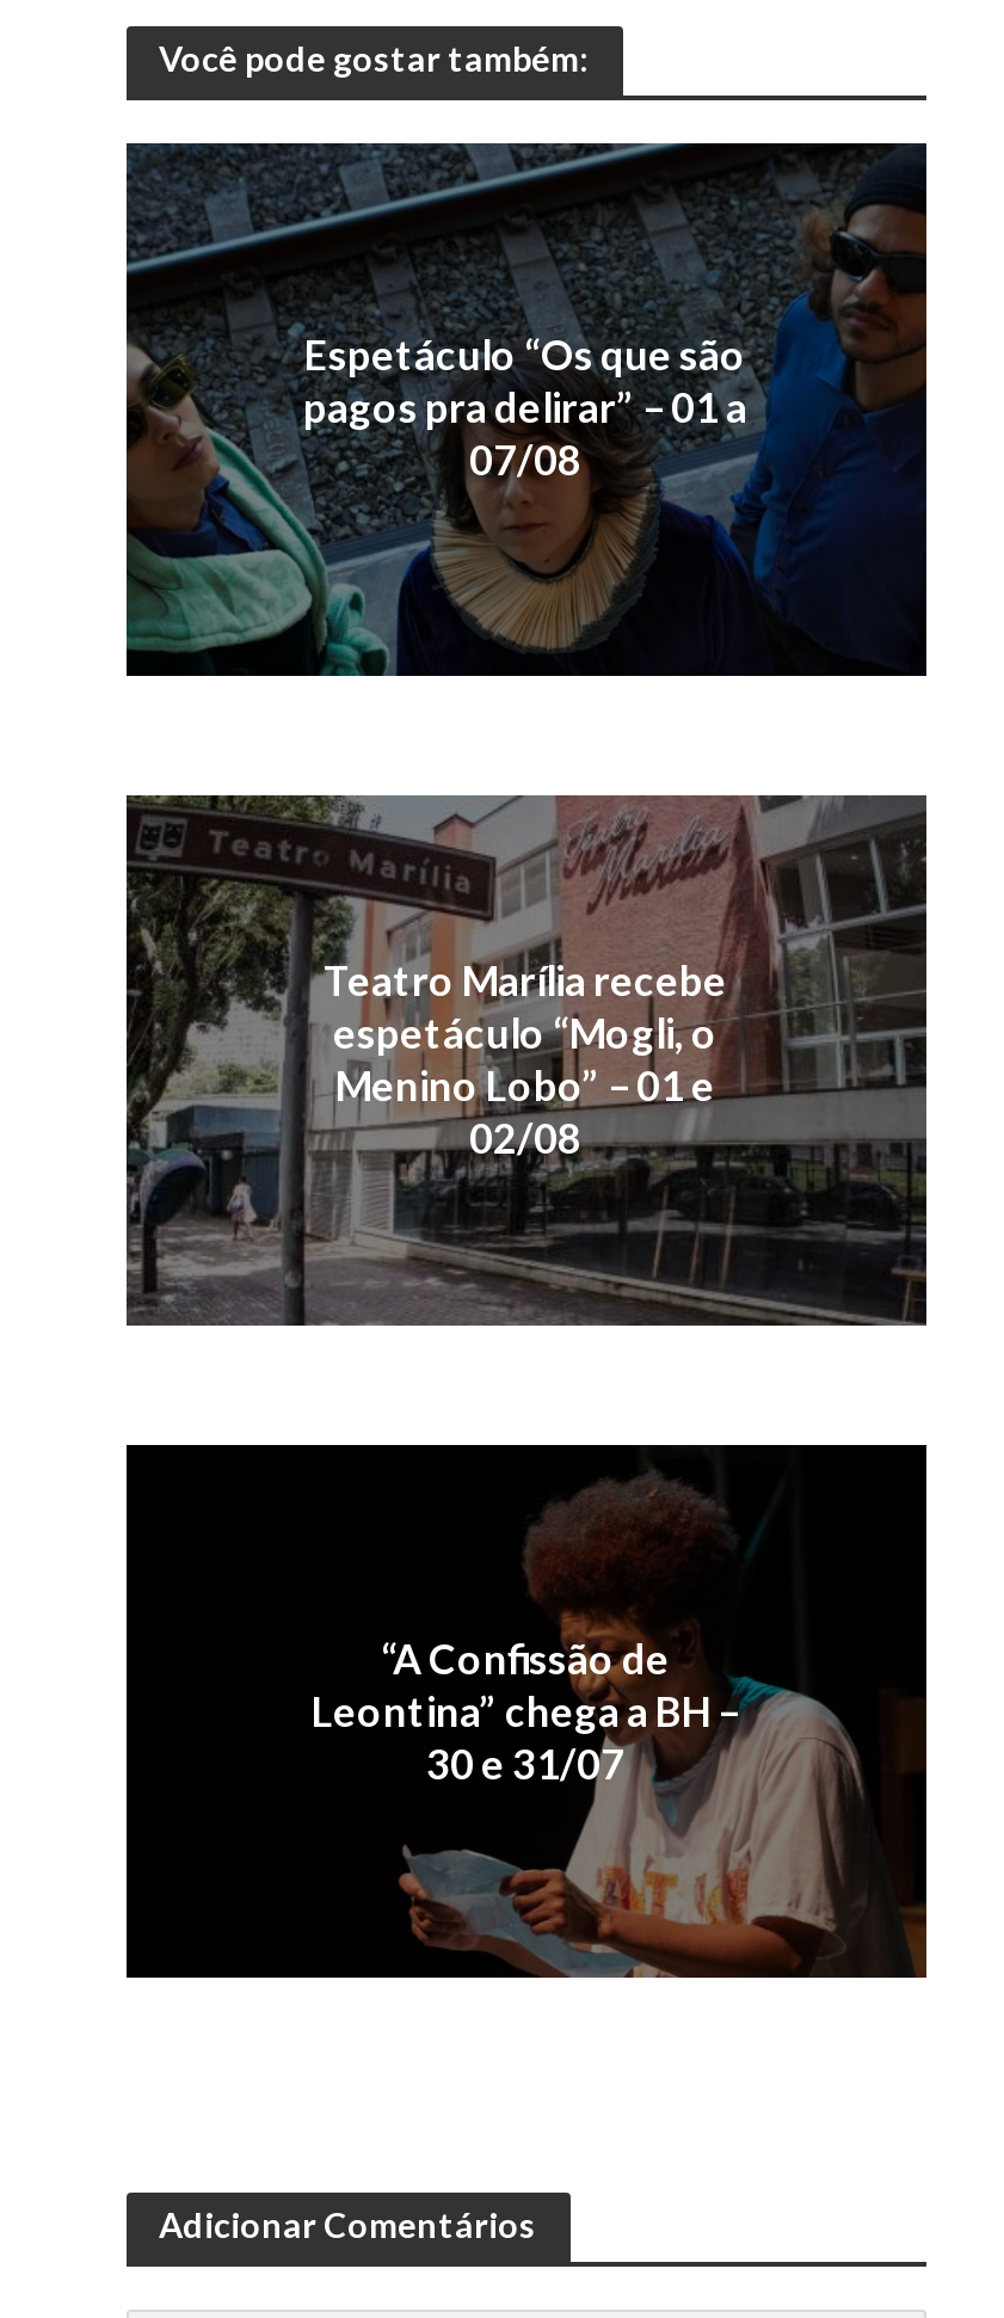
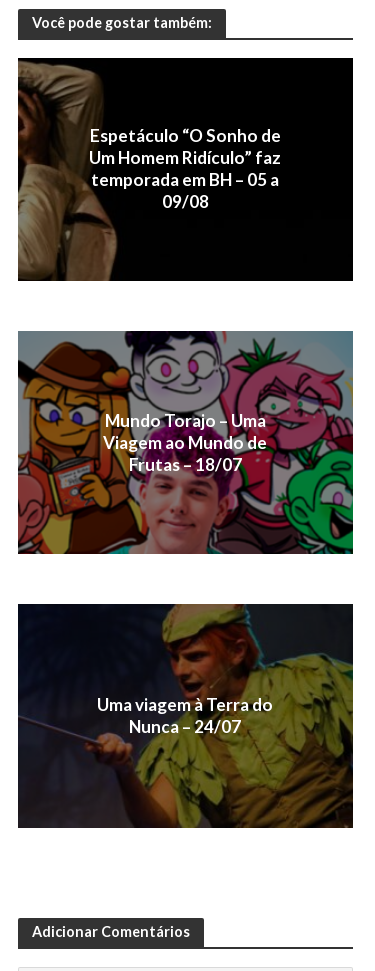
- [image]
- Espetáculo “Os que são
- pagos pra delirar” – 01 a
- 07/08
+ [image]
+ Espetáculo “O Sonho de
+ Um Homem Ridículo” faz
+ temporada em BH – 05 a
+ 09/08

- [image]
- Teatro Marília recebe
- espetáculo “Mogli, o
- Menino Lobo” – 01 e
- 02/08
+ [image]
+ Mundo Torajo – Uma
+ Viagem ao Mundo de
+ Frutas – 18/07

- [image]
- “A Confissão de
- Leontina” chega a BH –
- 30 e 31/07
+ [image]
+ Uma viagem à Terra do
+ Nunca – 24/07
